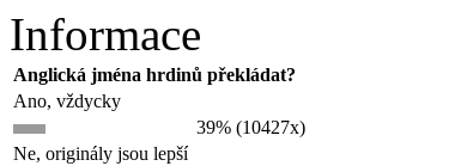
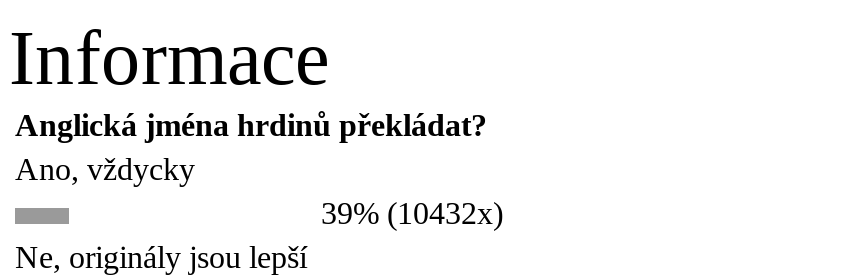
- 39% (10427x)
+ 39% (10432x)
